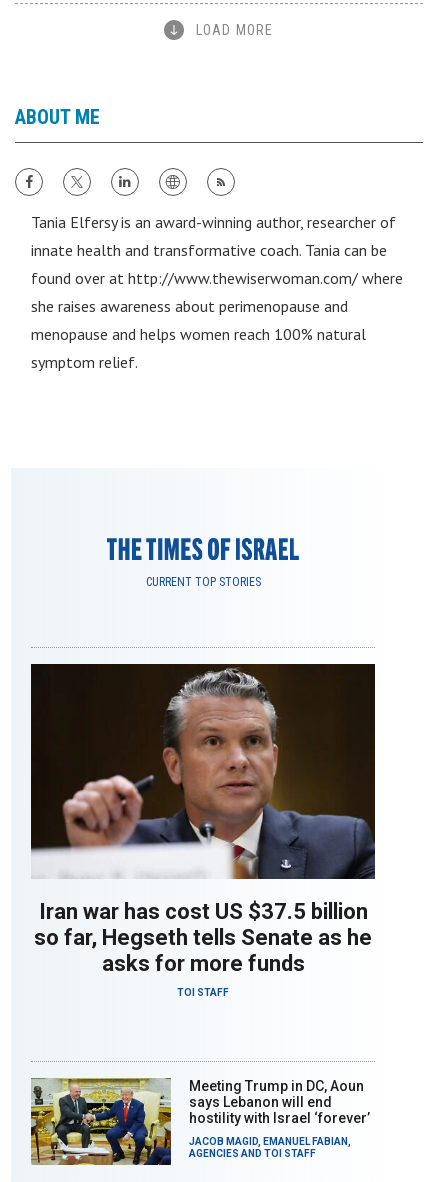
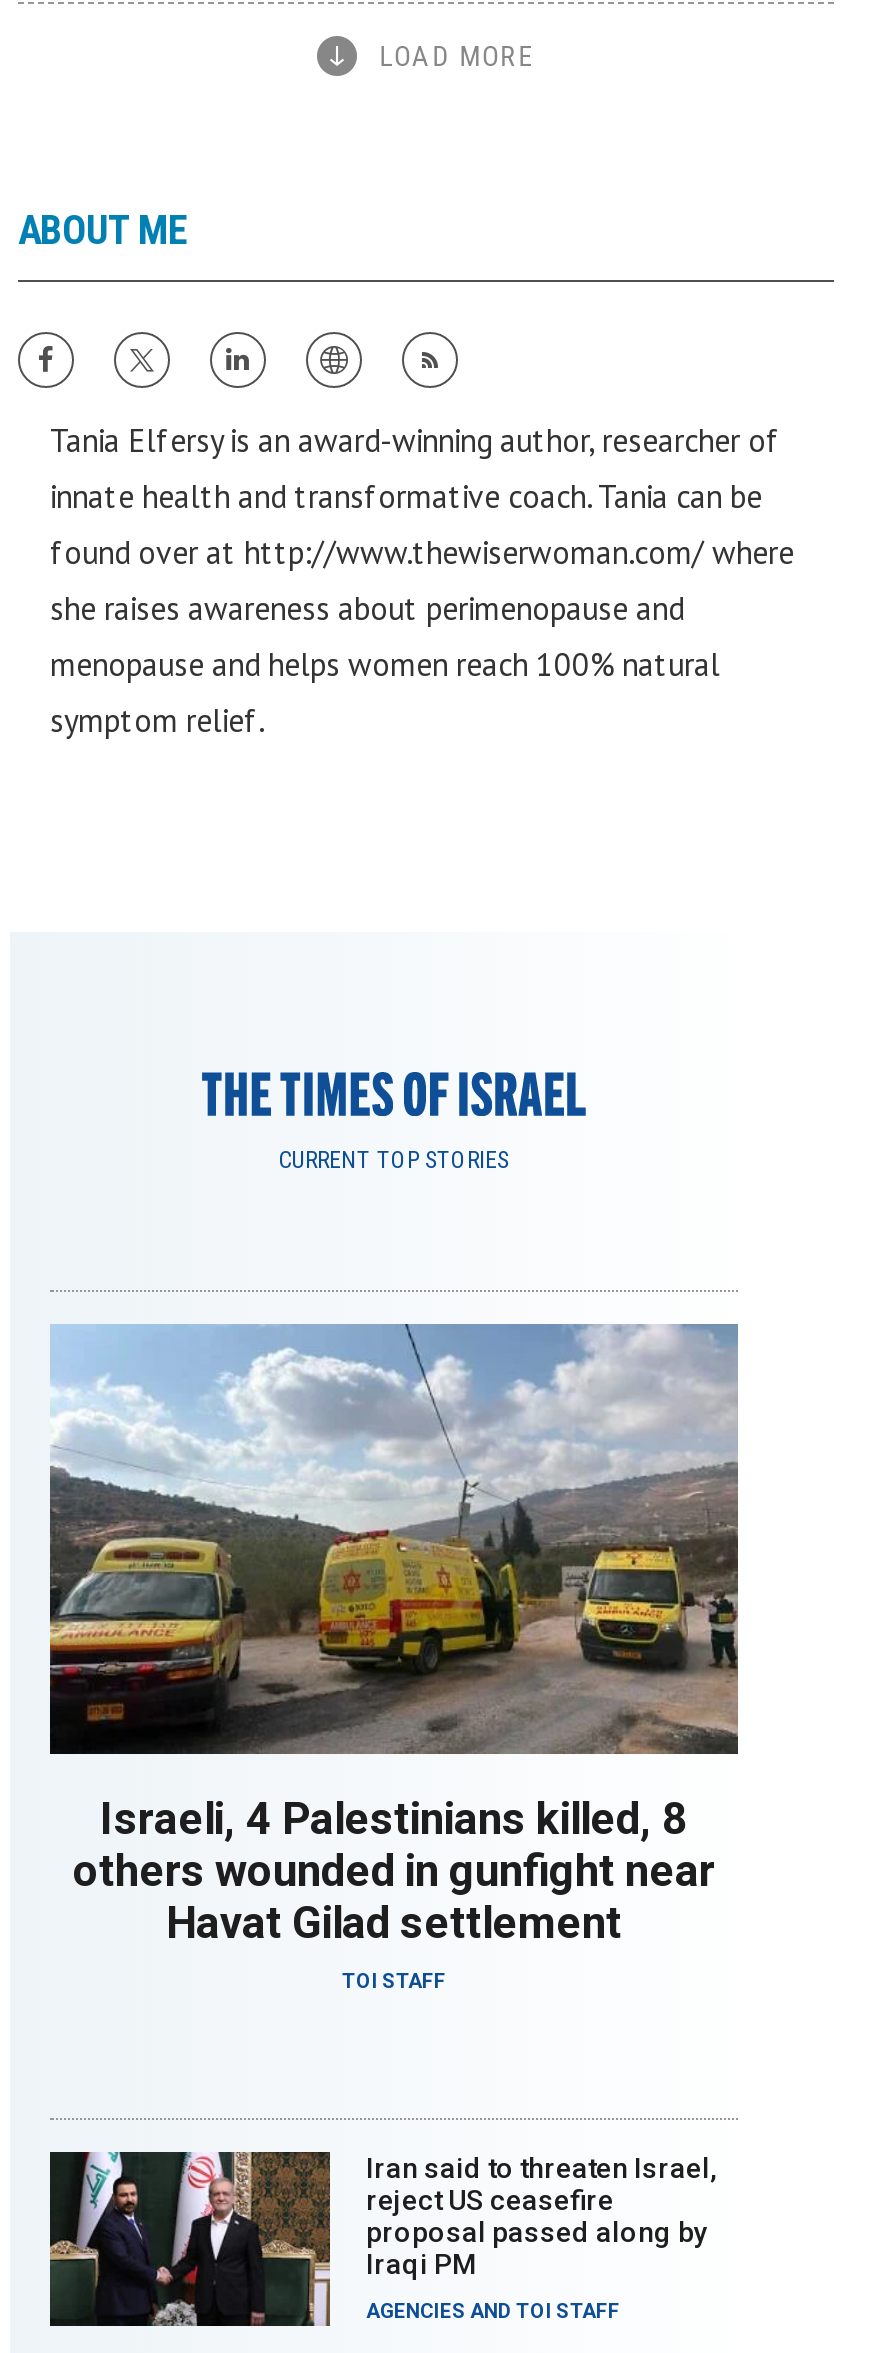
- [image]
- Iran war has cost US $37.5 billion
- so far, Hegseth tells Senate as he
- asks for more funds
+ [image]
+ Israeli, 4 Palestinians killed, 8
+ others wounded in gunfight near
+ Havat Gilad settlement

- [image]
- Meeting Trump in DC, Aoun
- says Lebanon will end
- hostility with Israel ‘forever’
- JACOB MAGID, EMANUEL FABIAN,
+ [image]
+ Iran said to threaten Israel,
+ reject US ceasefire
+ proposal passed along by
+ Iraqi PM
